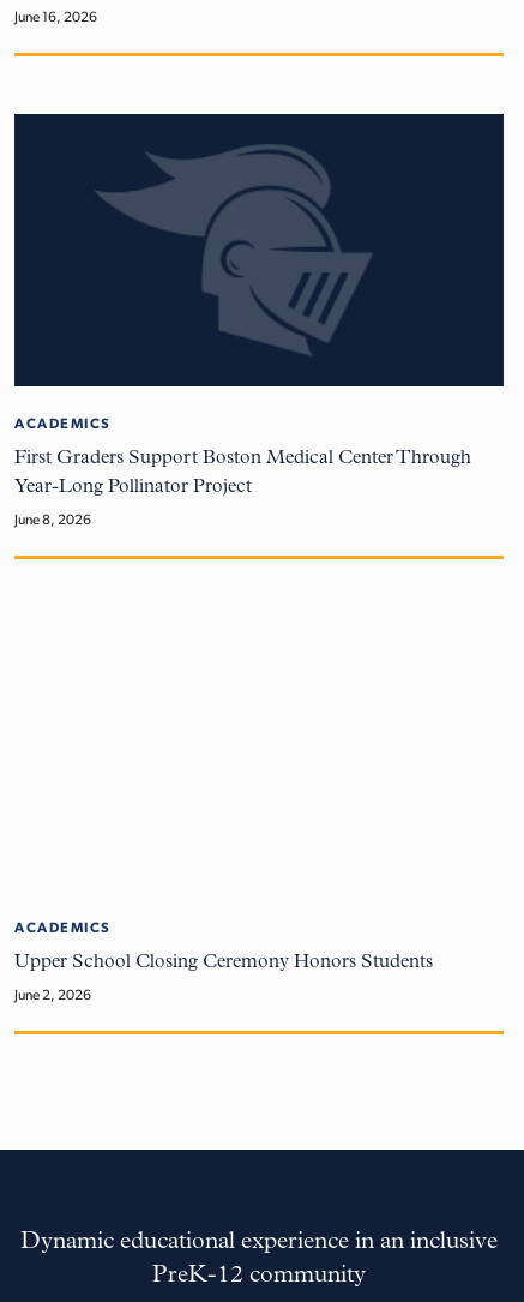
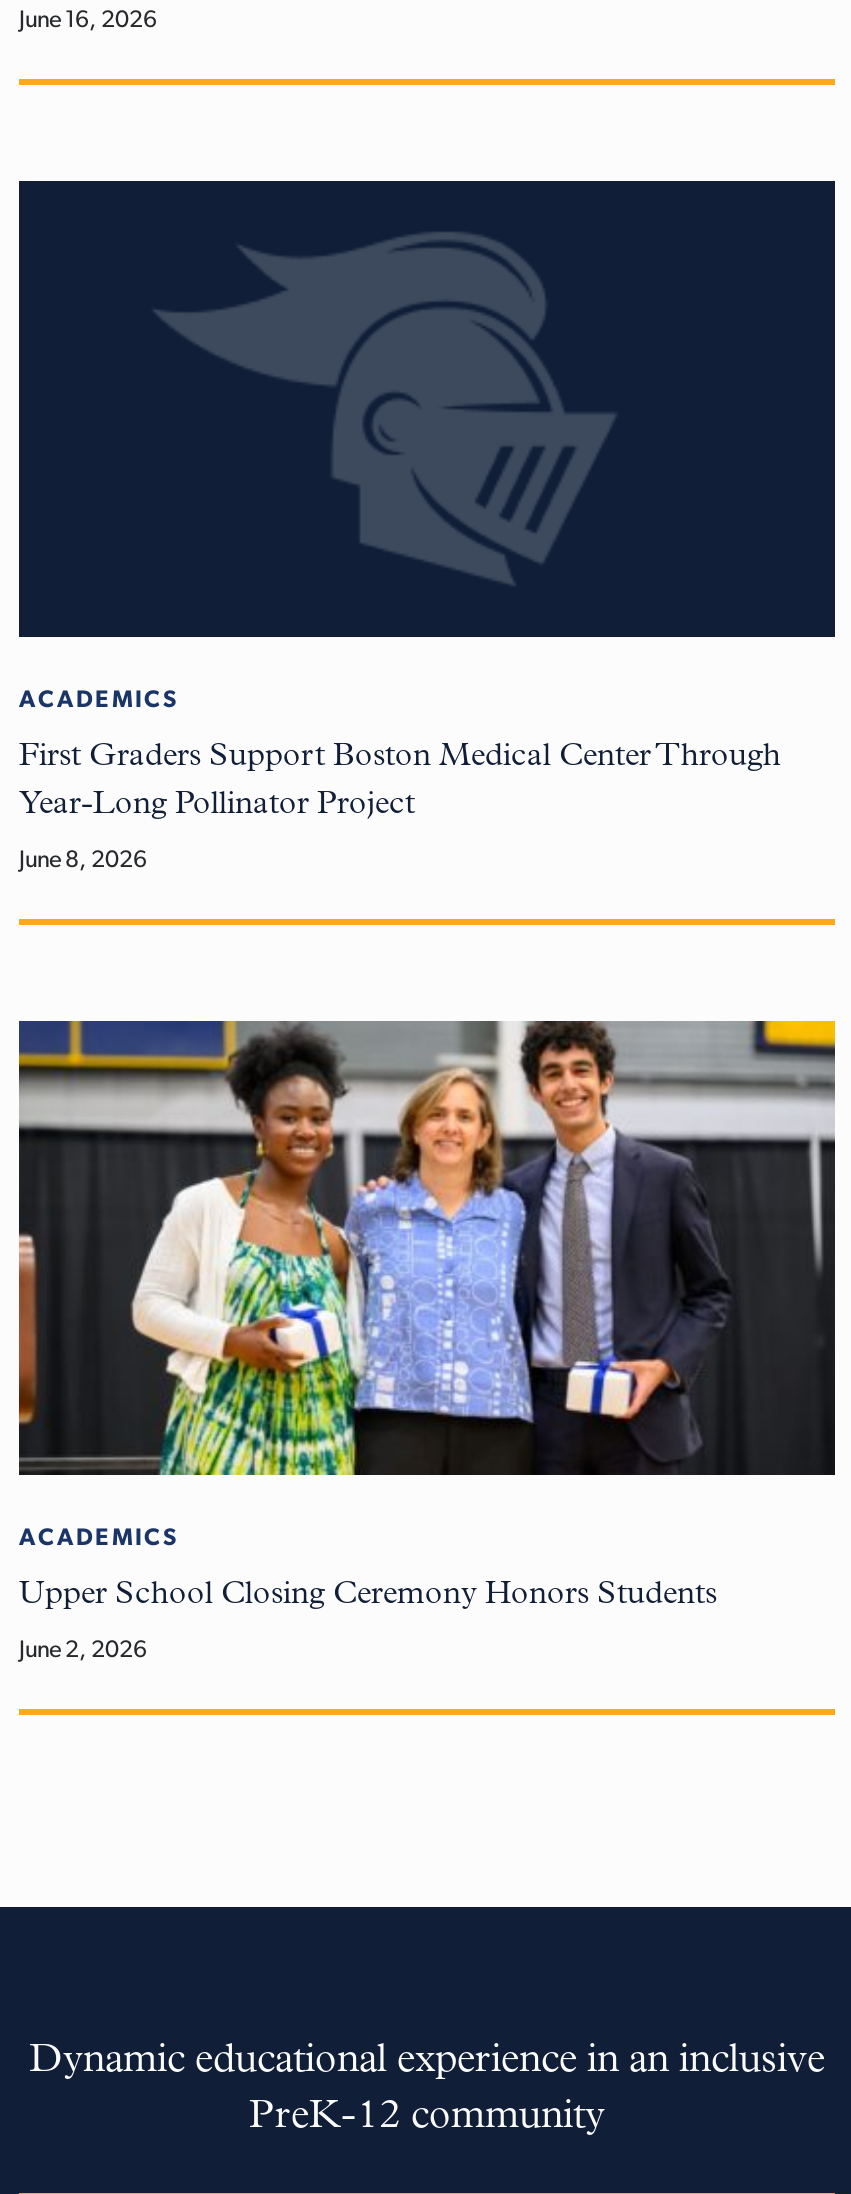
+ [image]
